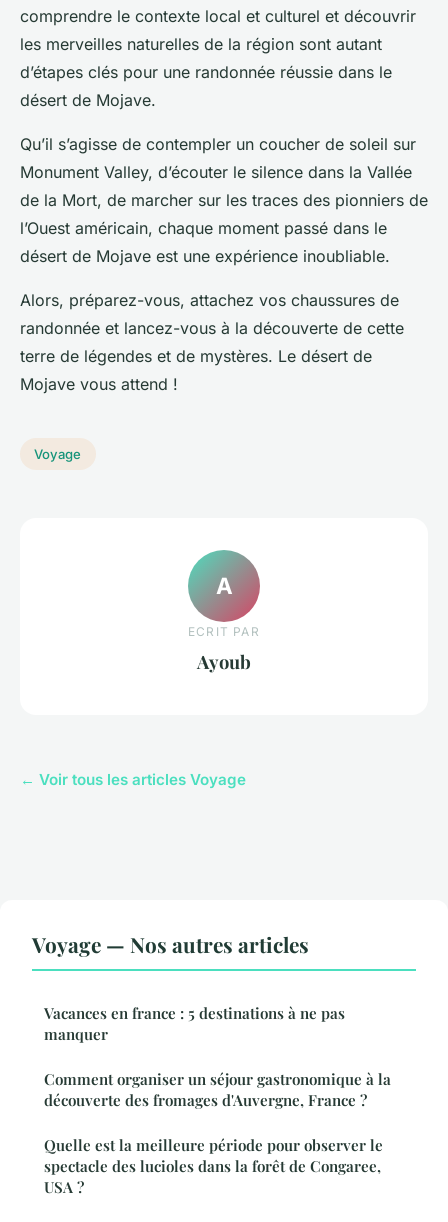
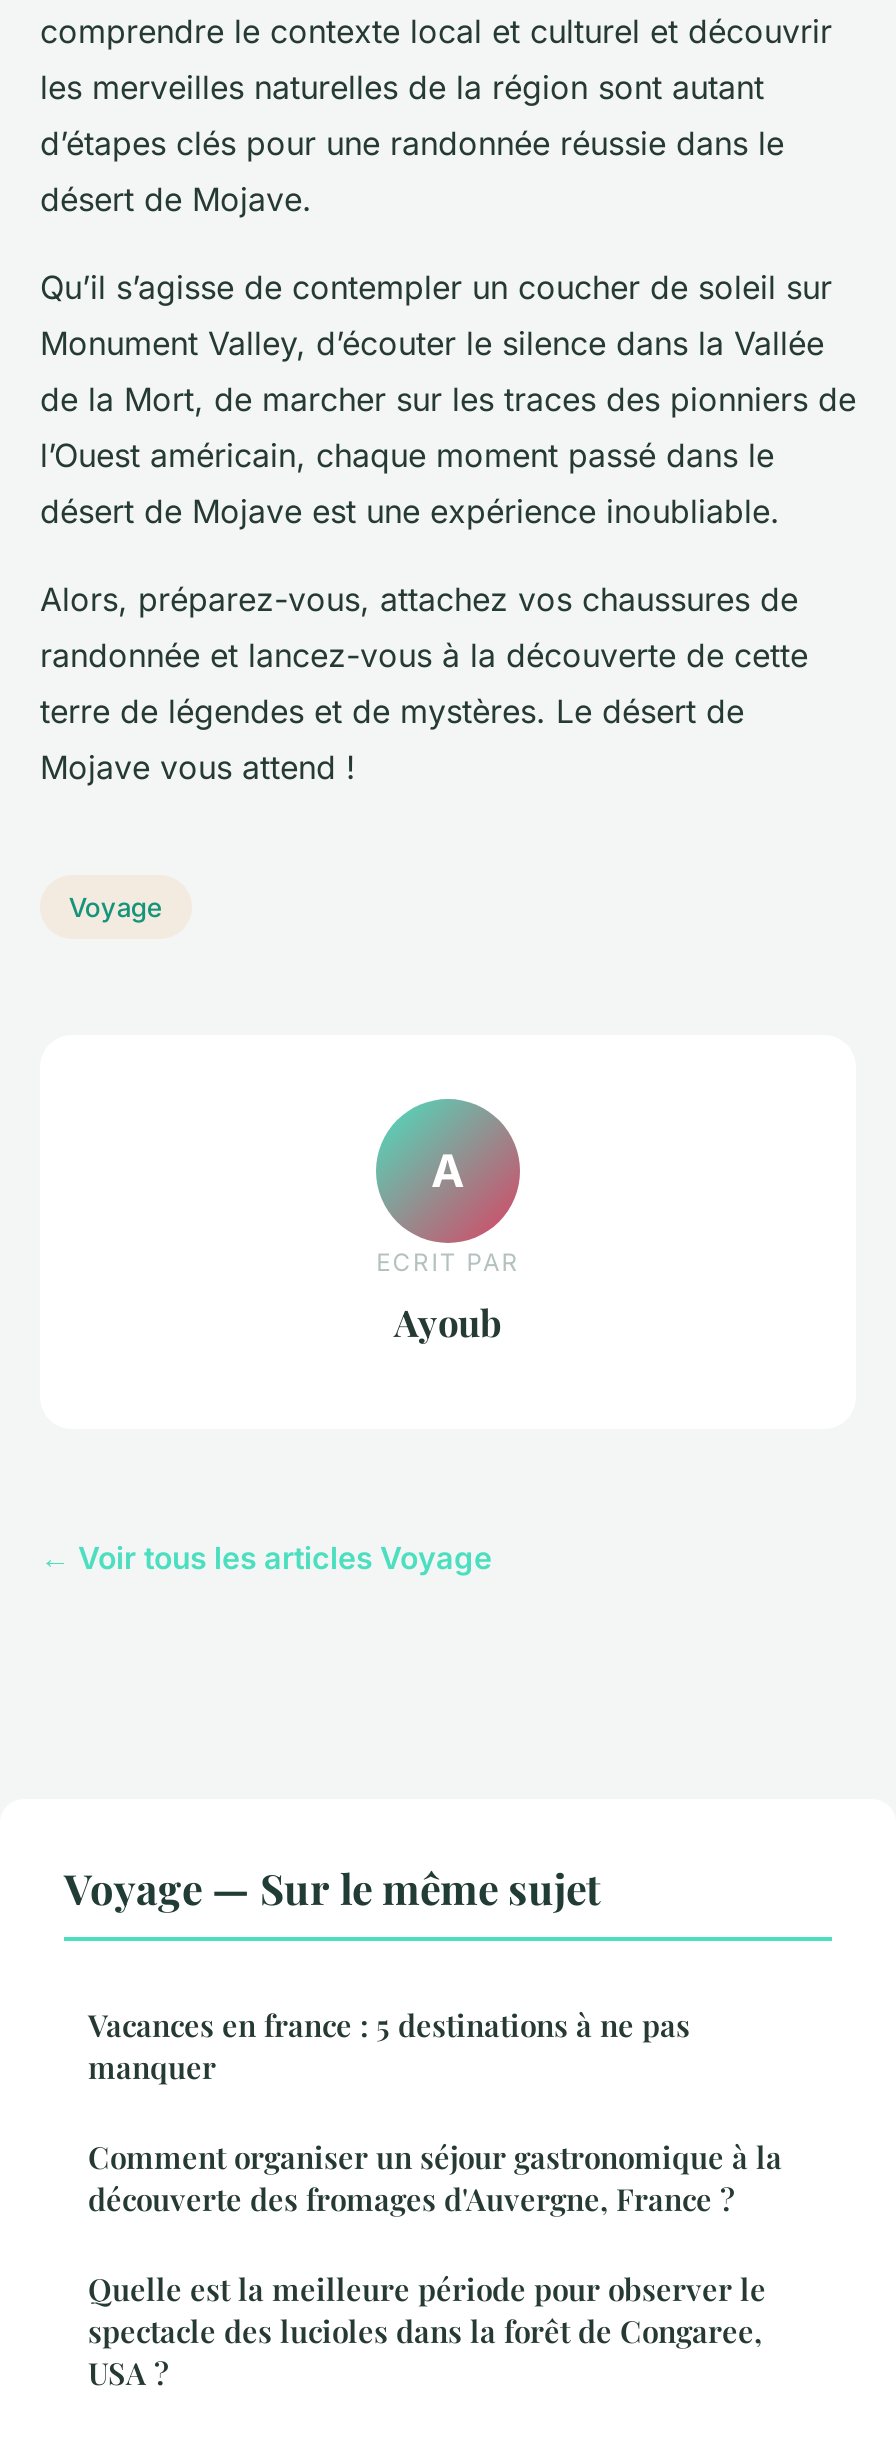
- Voyage — Nos autres articles
+ Voyage — Sur le même sujet
